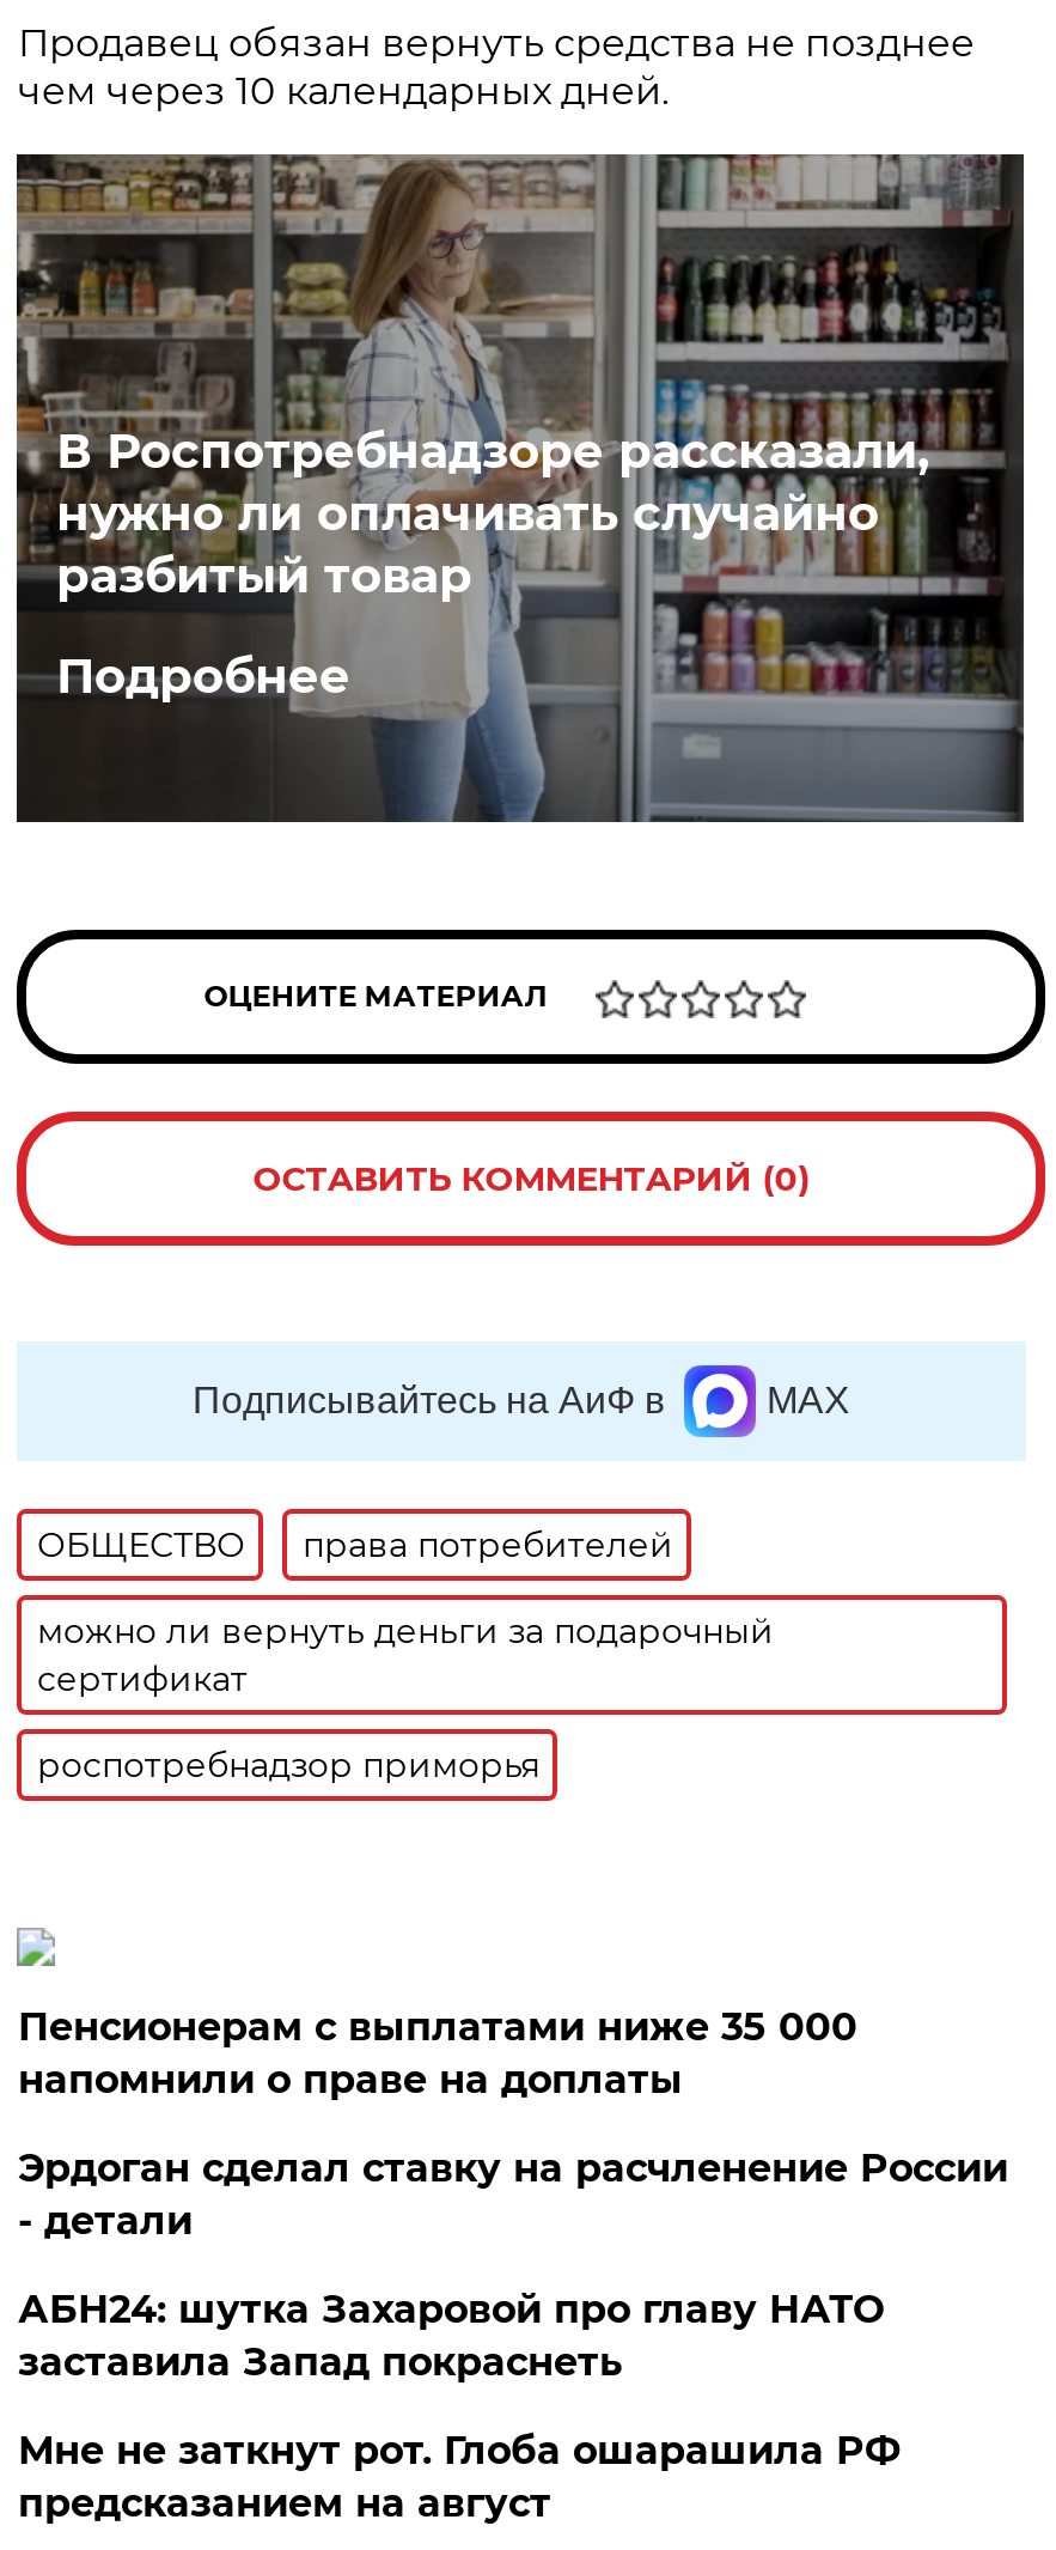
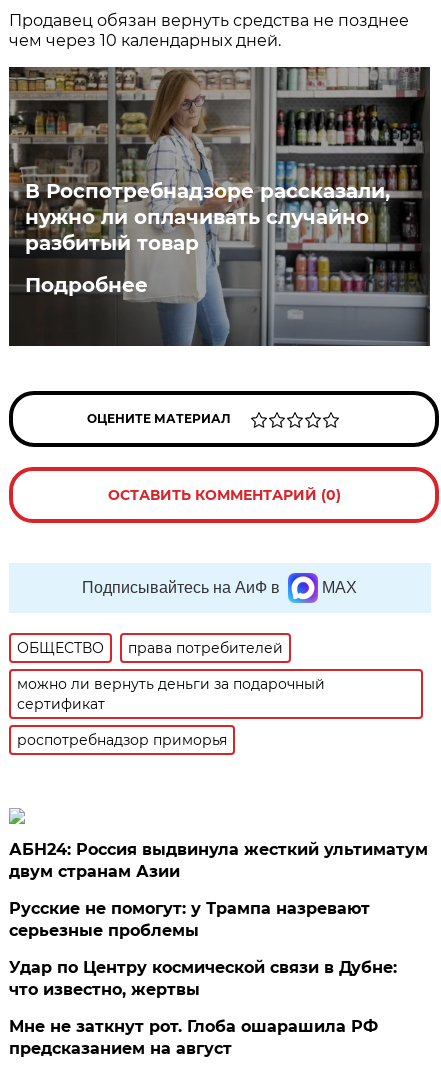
- Пенсионерам с выплатами ниже 35 000
- напомнили о праве на доплаты
+ АБН24: Россия выдвинула жесткий ультиматум
+ двум странам Азии

- Эрдоган сделал ставку на расчленение России
- - детали
+ Русские не помогут: у Трампа назревают
+ серьезные проблемы

- АБН24: шутка Захаровой про главу НАТО
- заставила Запад покраснеть
+ Удар по Центру космической связи в Дубне:
+ что известно, жертвы
